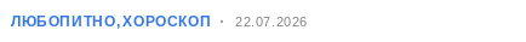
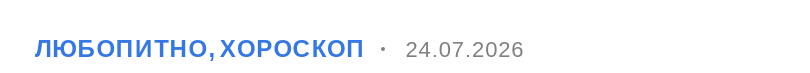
- ЛЮБОПИТНО ХОРОСКОП 22.07.2026
+ ЛЮБОПИТНО ХОРОСКОП 24.07.2026
